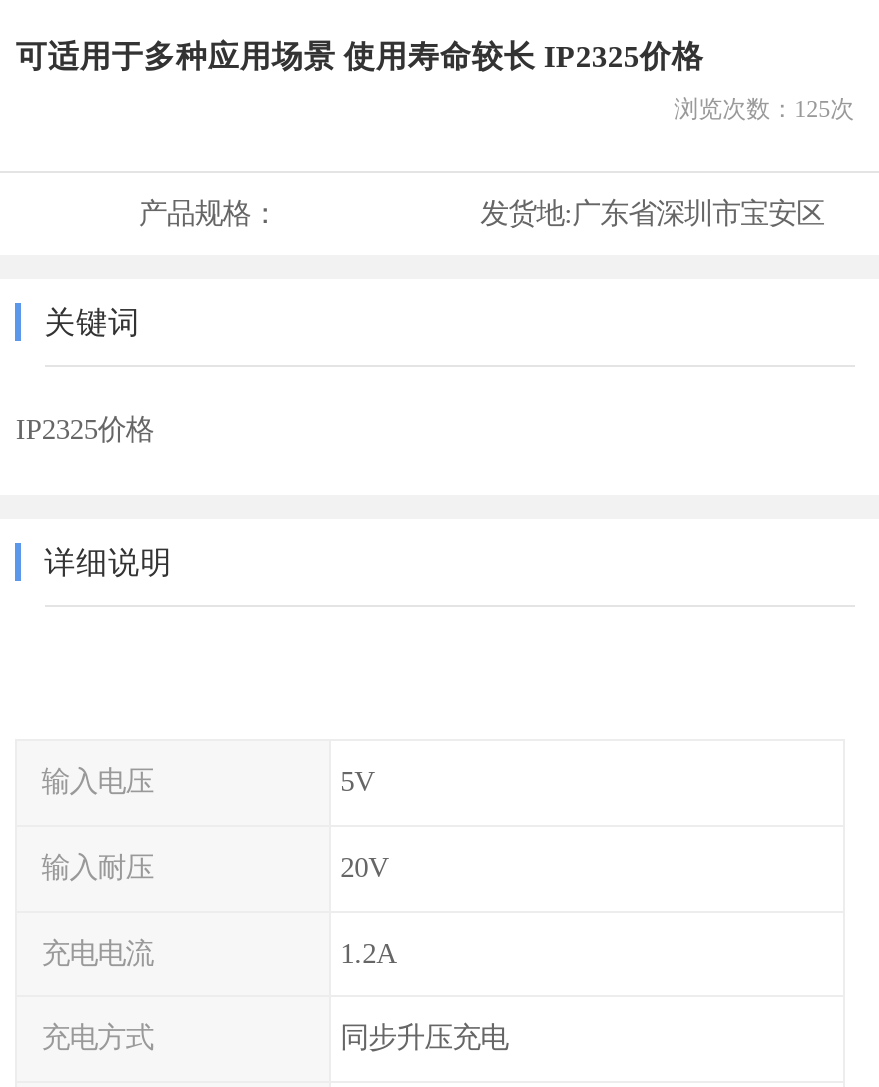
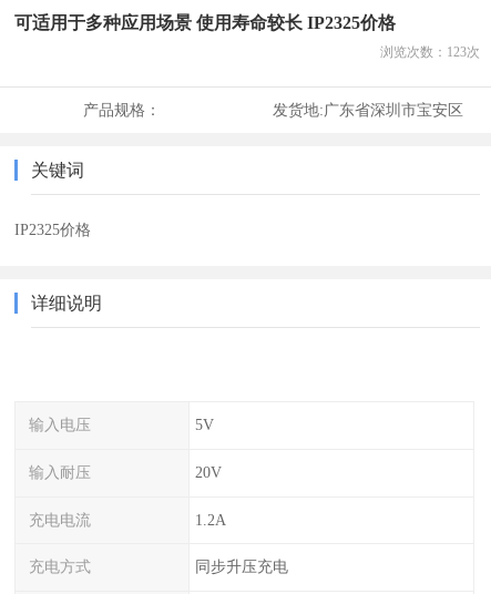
- 浏览次数：125次
+ 浏览次数：123次
